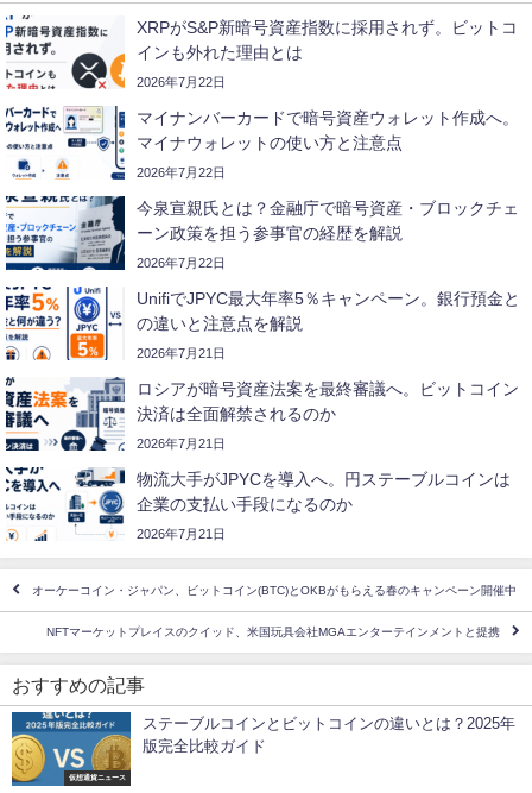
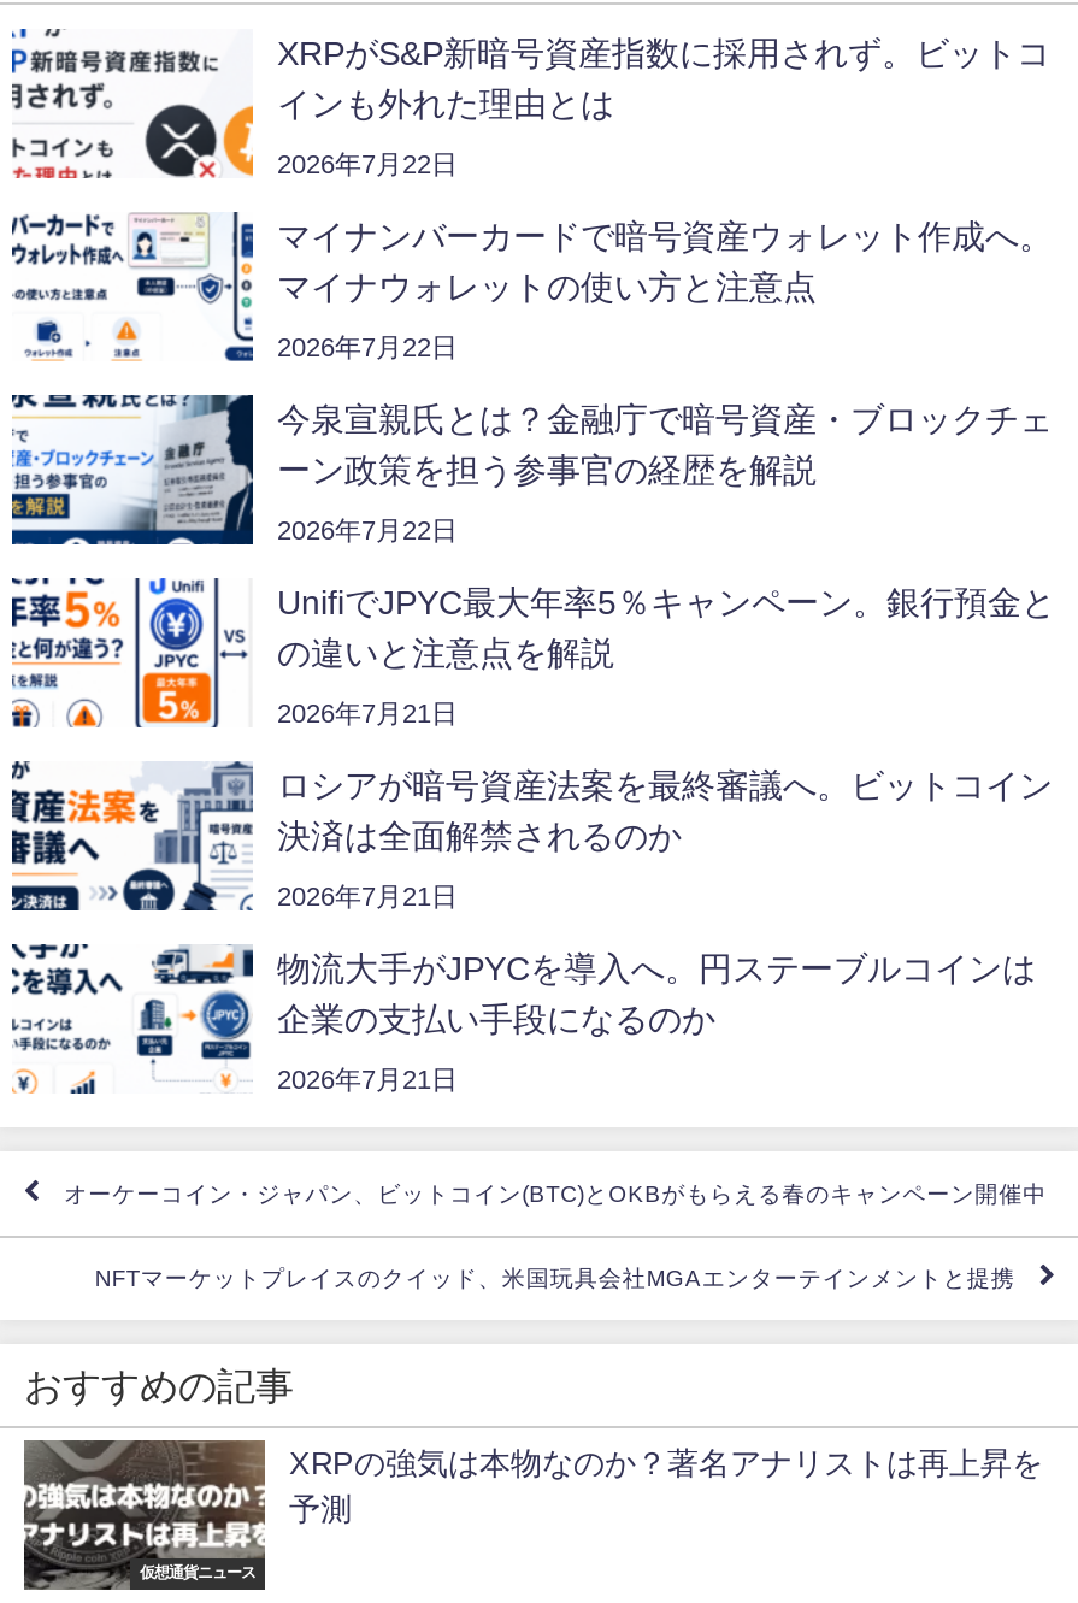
- [image]
- ステーブルコインとビットコインの違いとは？2025年
+ [image]
+ XRPの強気は本物なのか？著名アナリストは再上昇を

- 版完全比較ガイド
+ 予測
